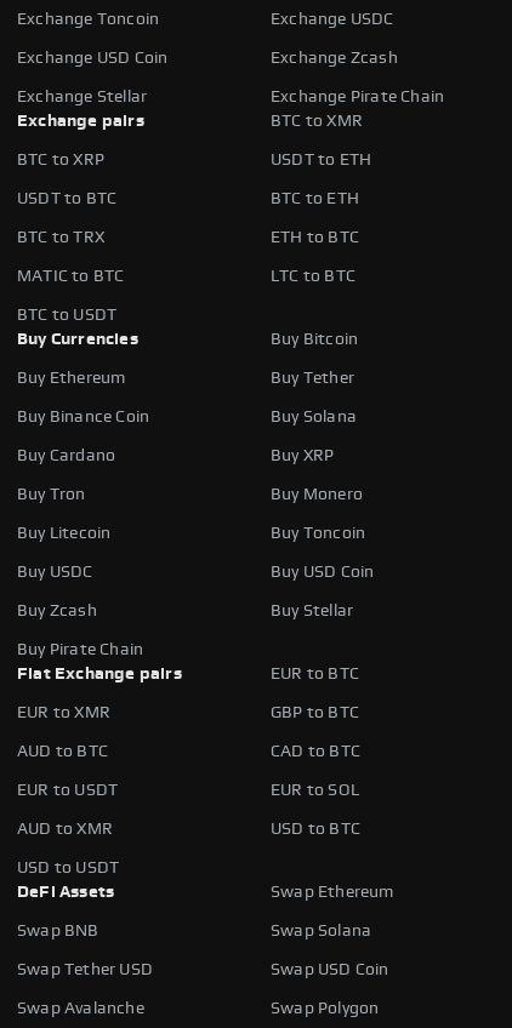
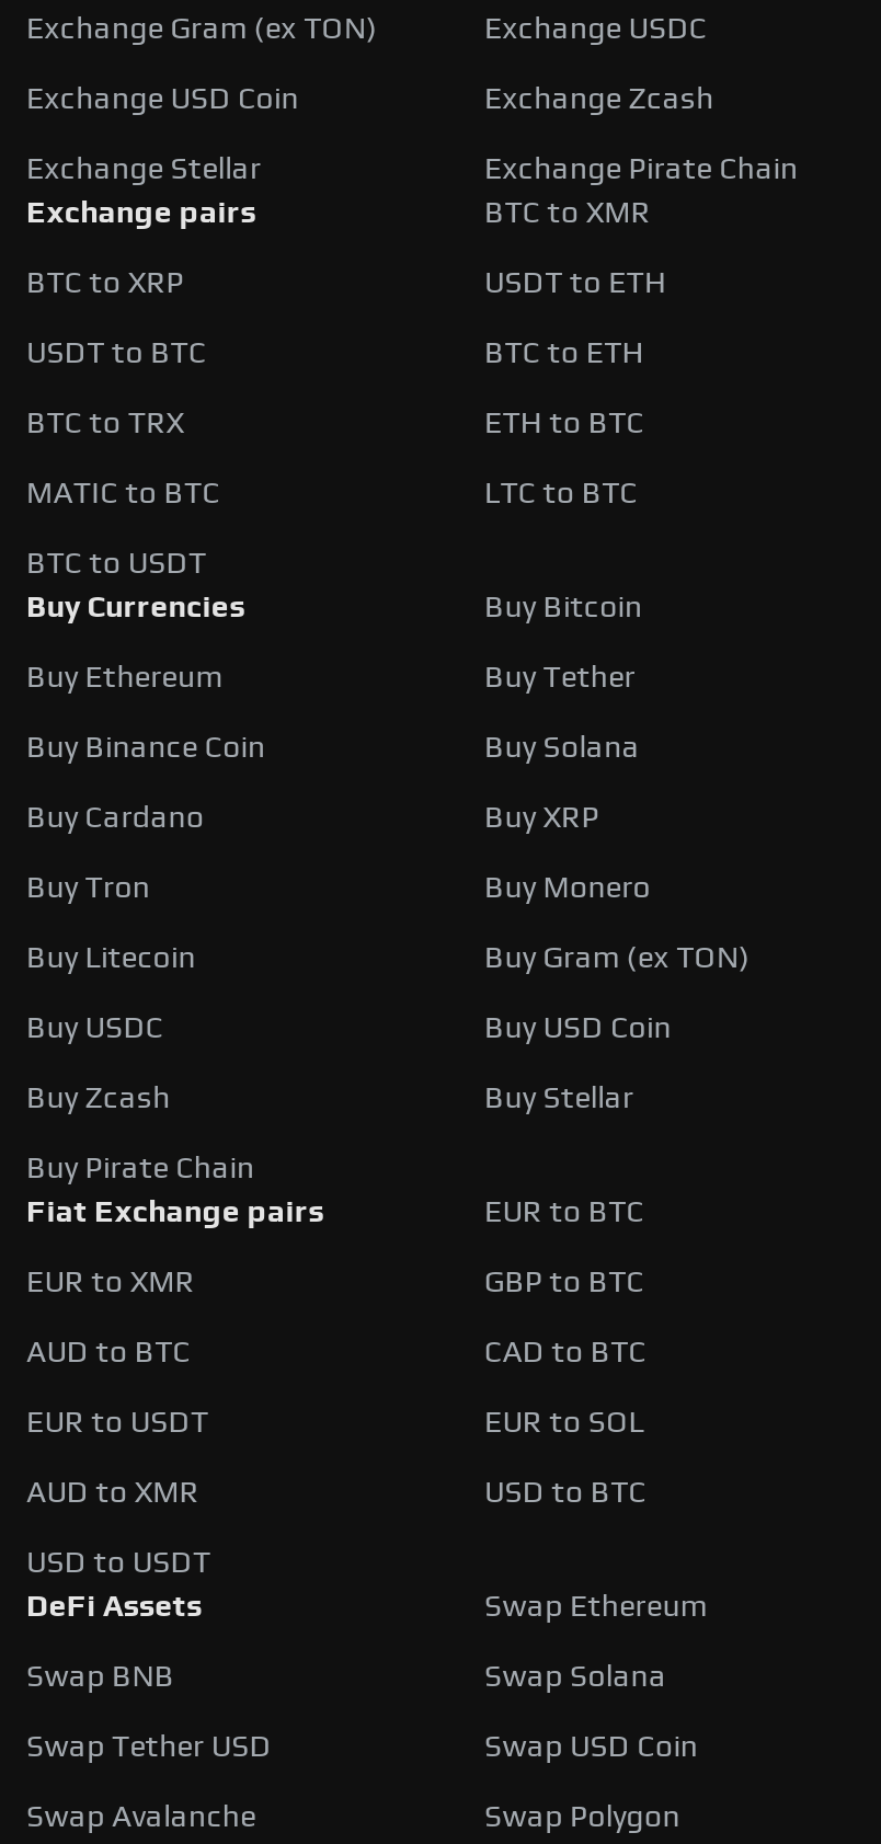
- Exchange Toncoin
+ Exchange Gram (ex TON)

- Buy Toncoin
+ Buy Gram (ex TON)
